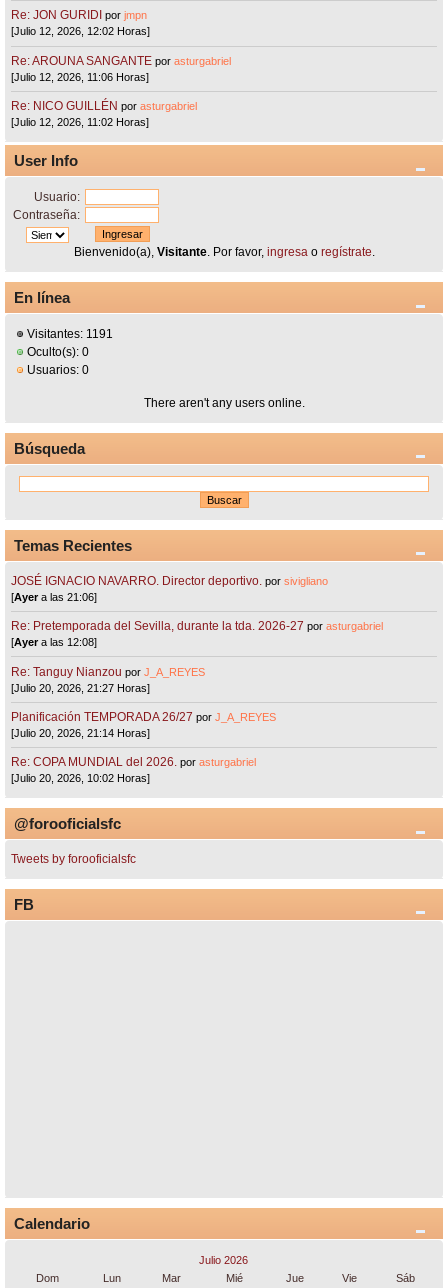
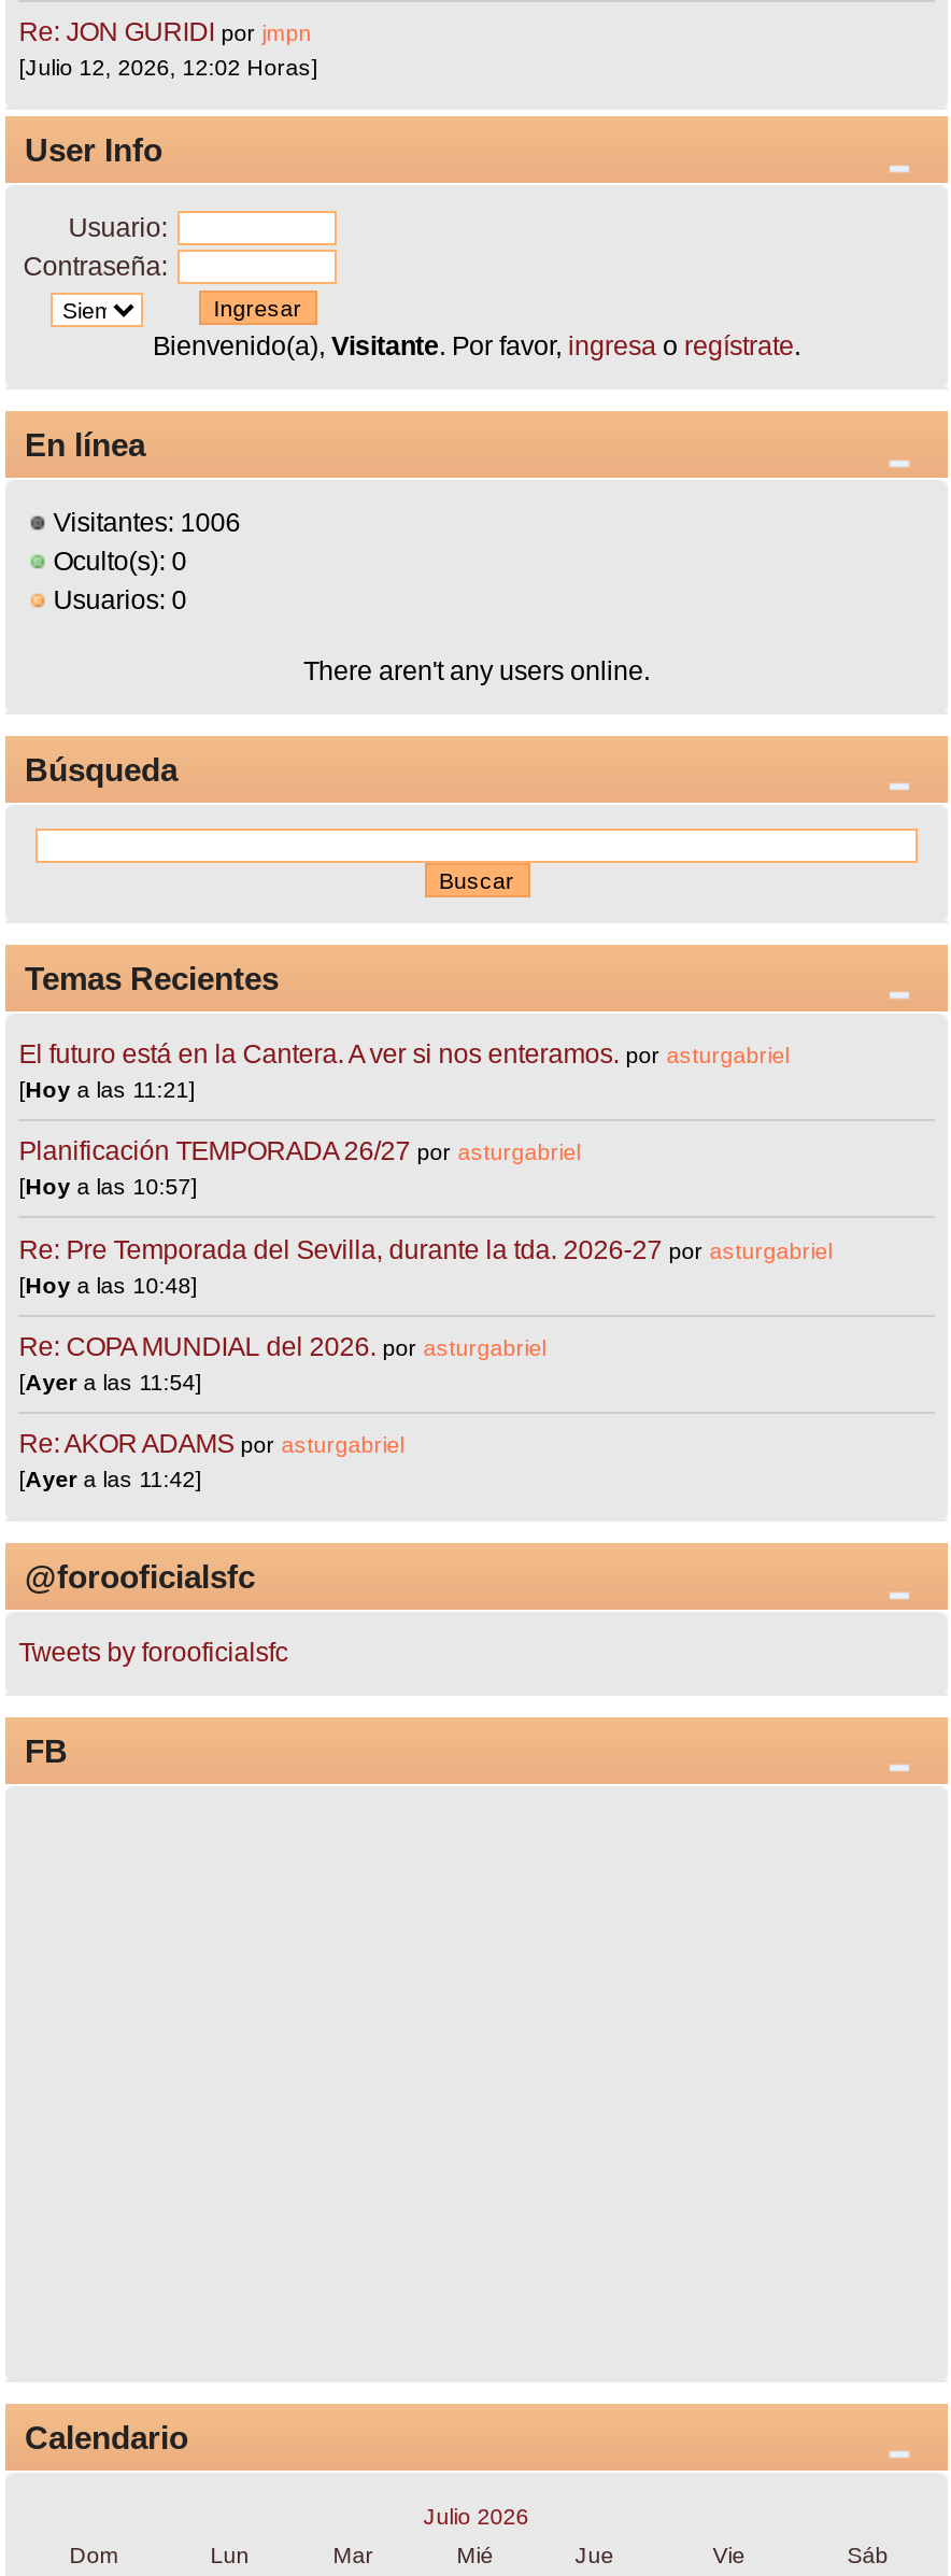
- Re: AROUNA SANGANTE por asturgabriel
- [Julio 12, 2026, 11:06 Horas]
- Re: NICO GUILLÉN por asturgabriel
- [Julio 12, 2026, 11:02 Horas]

- Visitantes: 1191
+ Visitantes: 1006

- JOSÉ IGNACIO NAVARRO. Director deportivo. por sivigliano
- [Ayer a las 21:06]
- Re: Pretemporada del Sevilla, durante la tda. 2026-27 por asturgabriel
- [Ayer a las 12:08]
- Re: Tanguy Nianzou por J_A_REYES
- [Julio 20, 2026, 21:27 Horas]
- Planificación TEMPORADA 26/27 por J_A_REYES
- [Julio 20, 2026, 21:14 Horas]
+ El futuro está en la Cantera. A ver si nos enteramos. por asturgabriel
+ [Hoy a las 11:21]
+ Planificación TEMPORADA 26/27 por asturgabriel
+ [Hoy a las 10:57]
+ Re: Pre Temporada del Sevilla, durante la tda. 2026-27 por asturgabriel
+ [Hoy a las 10:48]

moved up: Re: COPA MUNDIAL del 2026. por asturgabriel

- [Julio 20, 2026, 10:02 Horas]
+ [Ayer a las 11:54]
+ Re: AKOR ADAMS por asturgabriel
+ [Ayer a las 11:42]
